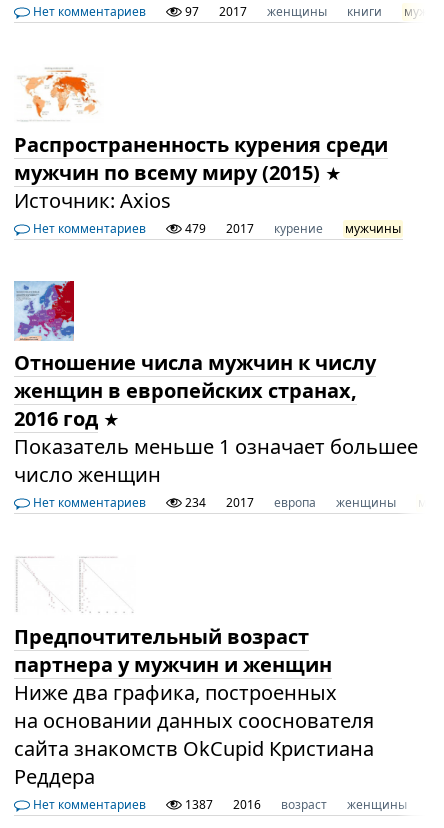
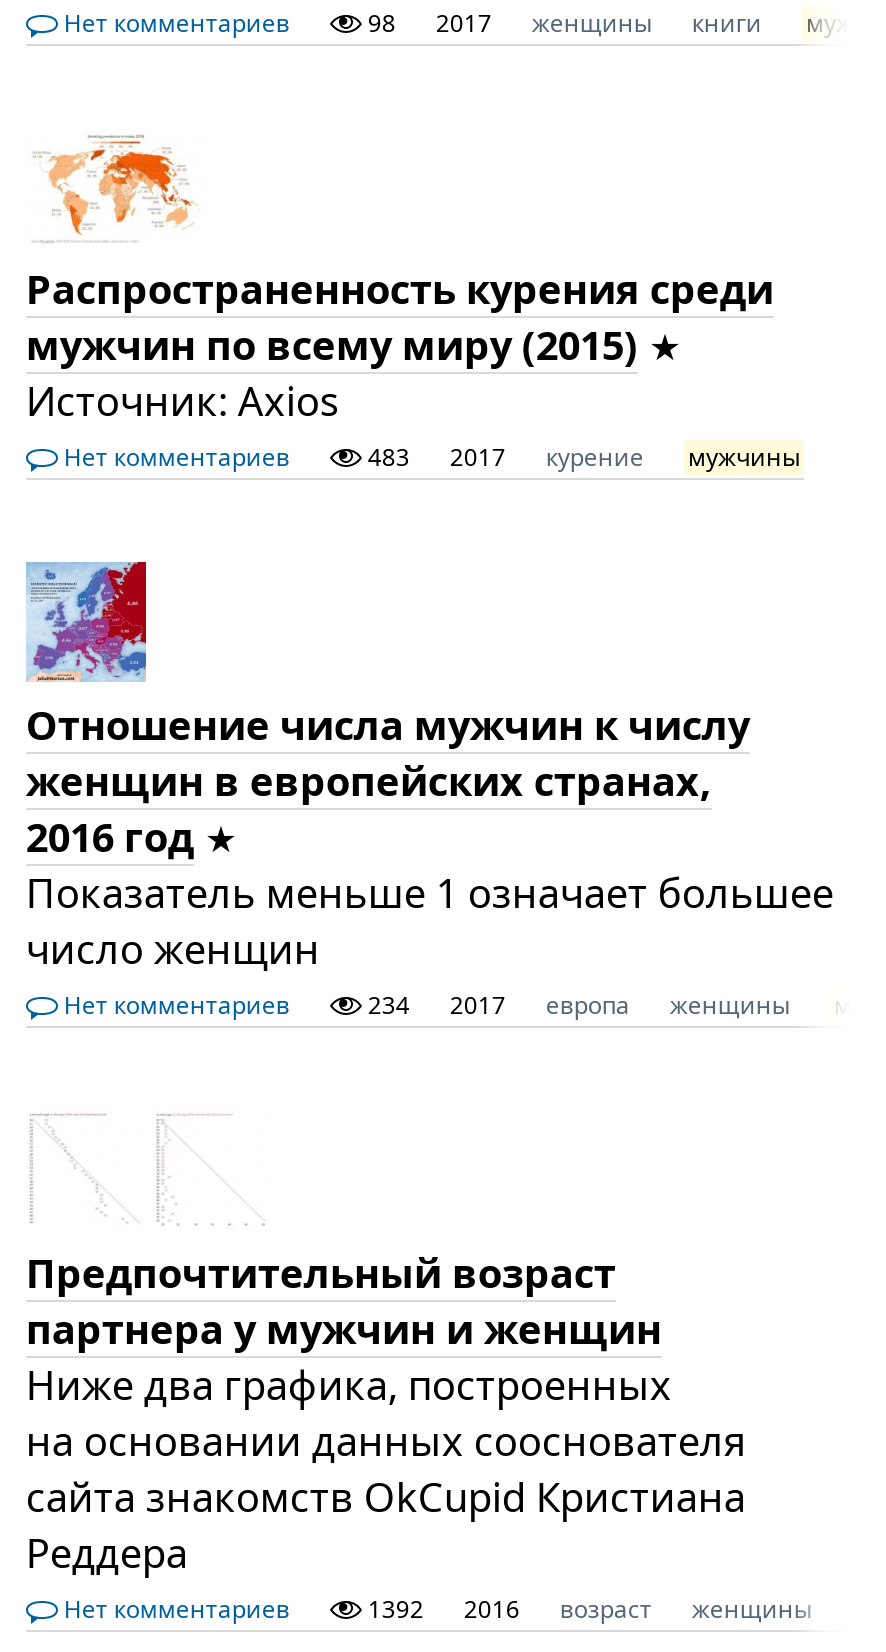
- 97
+ 98

- 479 2017 курение мужчины
+ 483 2017 курение мужчины

- 1387
+ 1392
